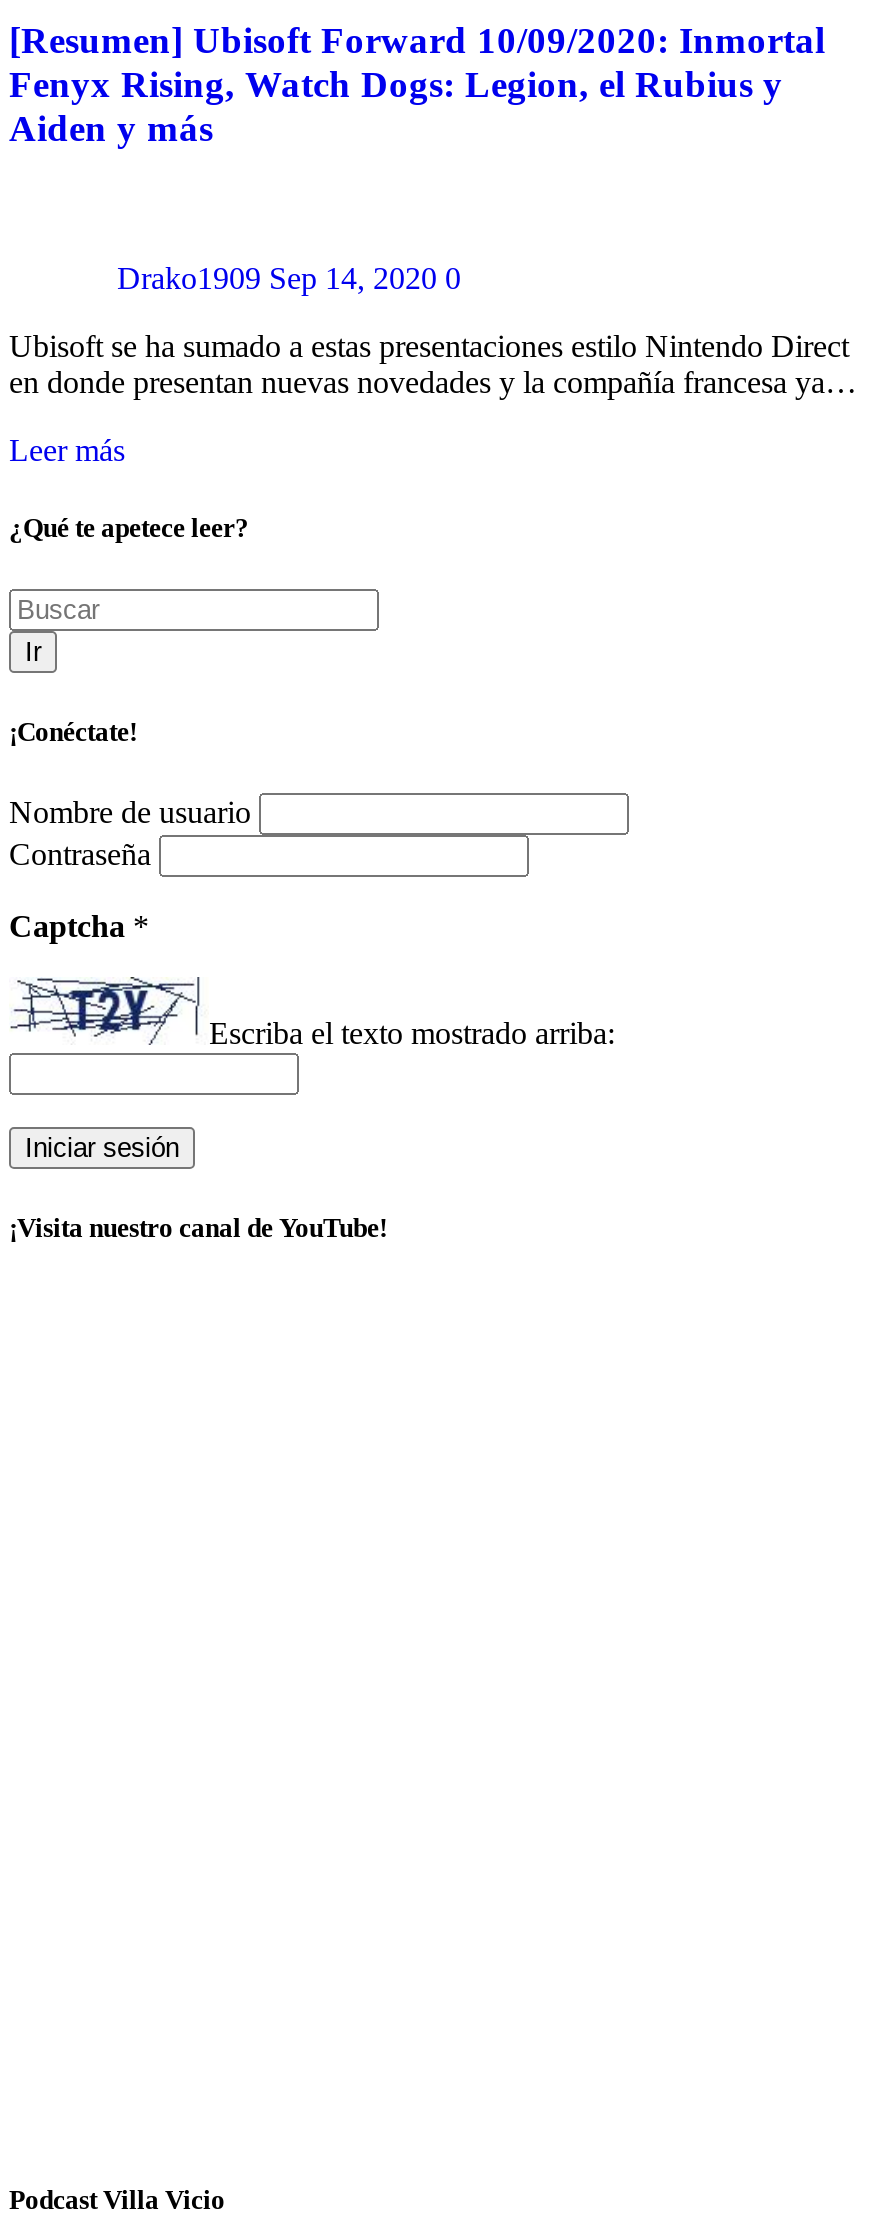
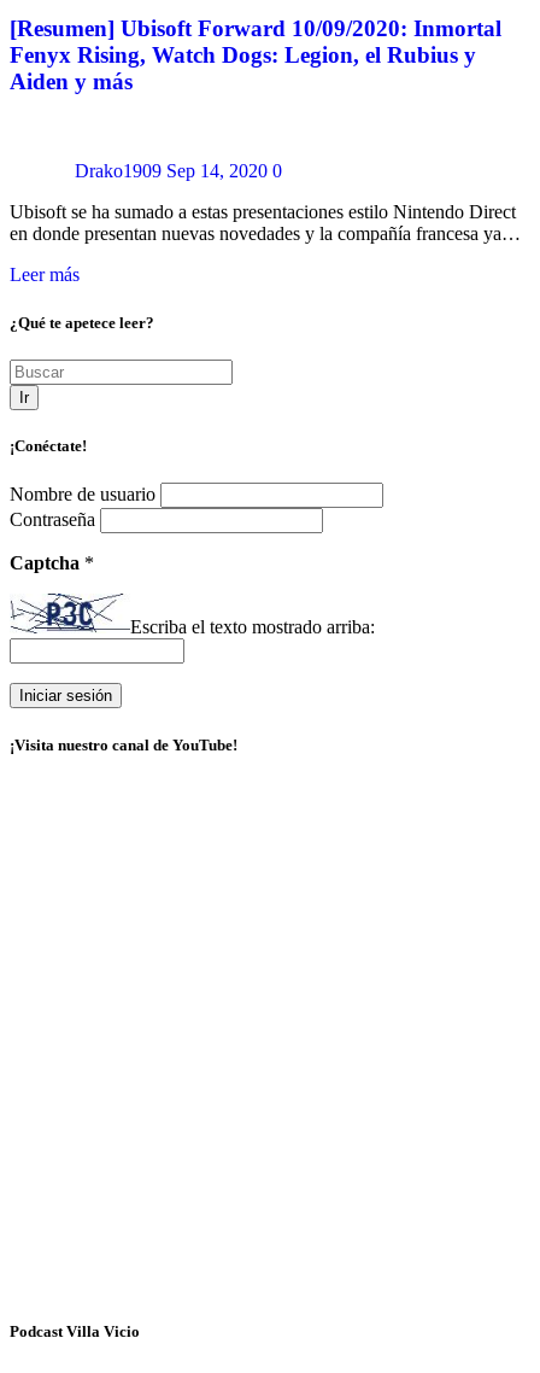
- [image]
+ [image]
